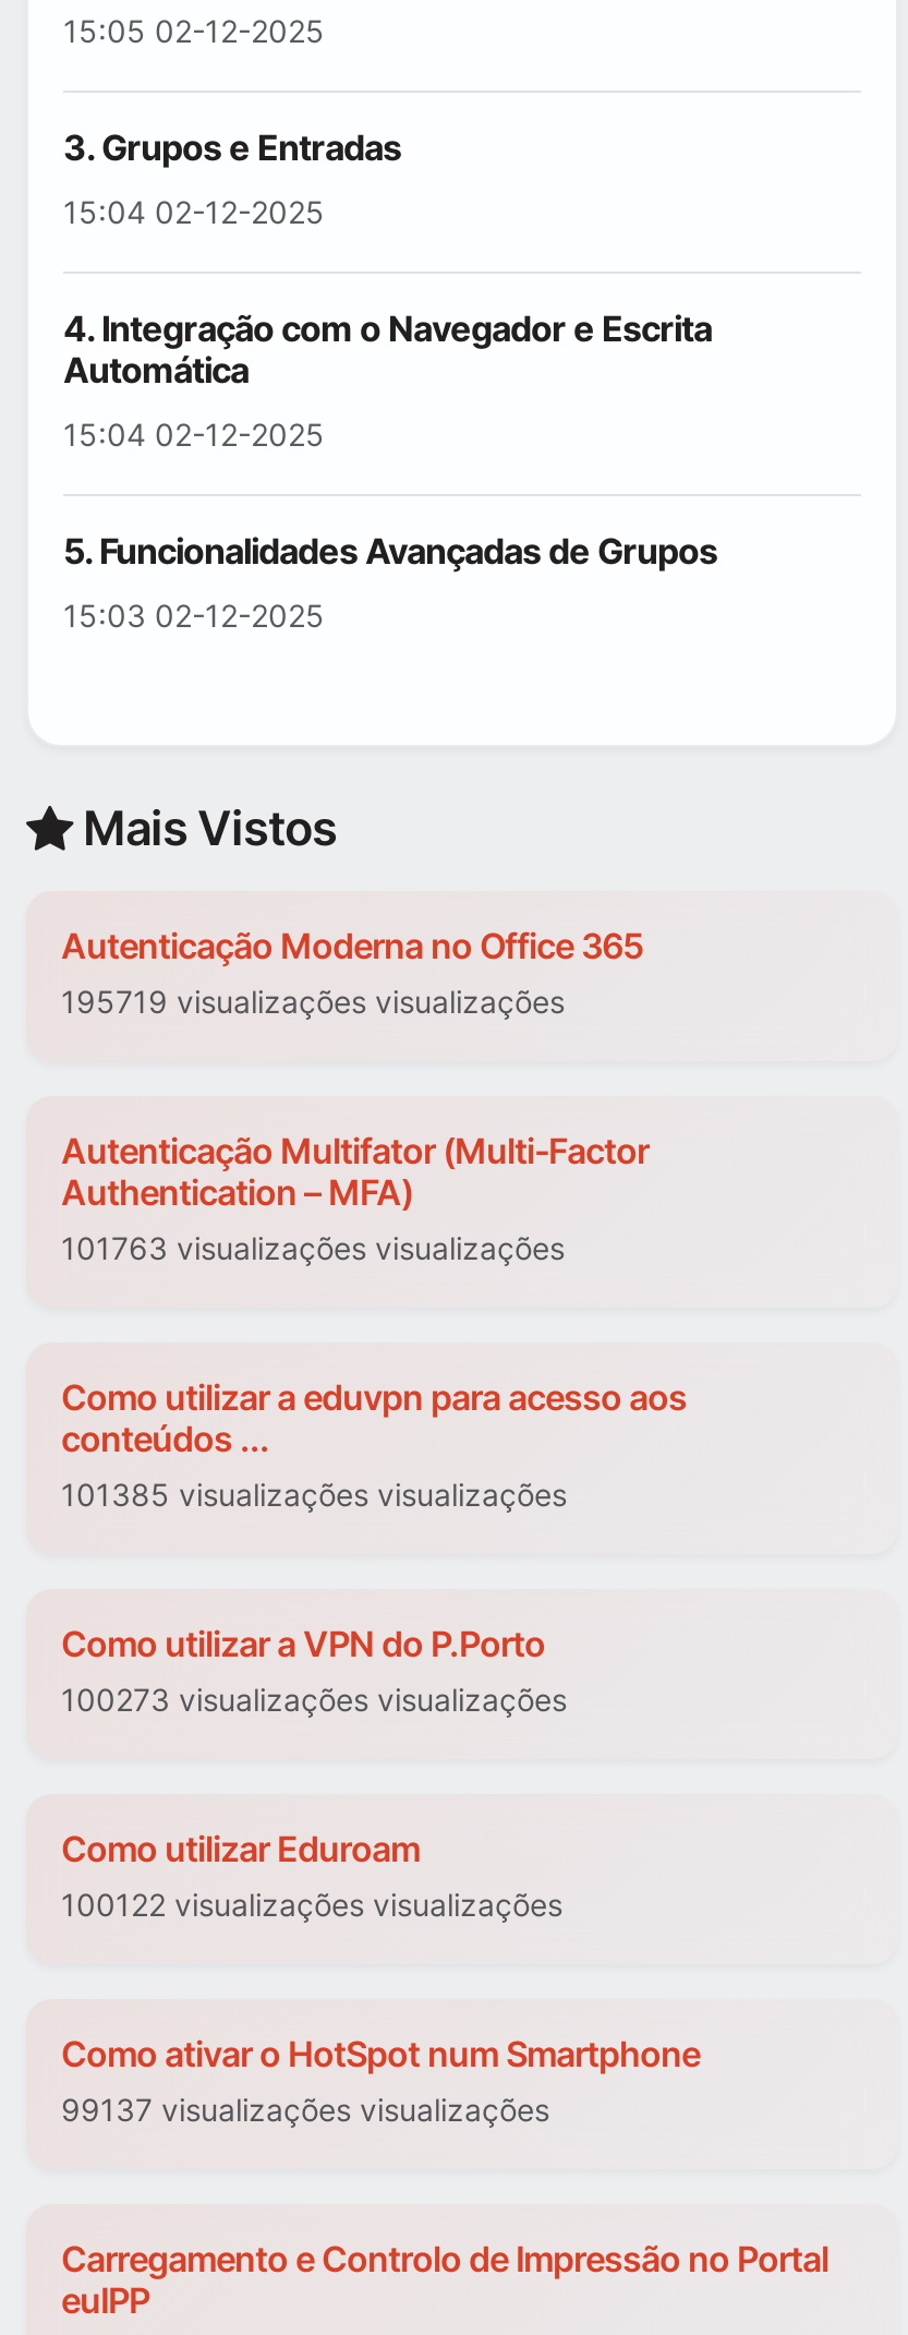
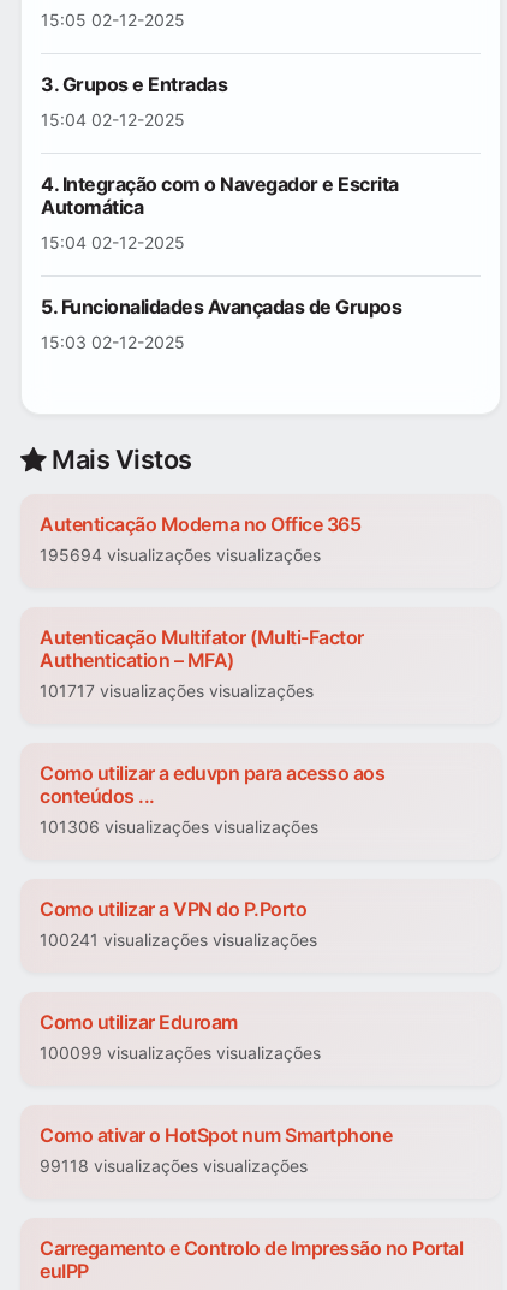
- 195719 visualizações visualizações
+ 195694 visualizações visualizações

- 101763 visualizações visualizações
+ 101717 visualizações visualizações

- 101385 visualizações visualizações
+ 101306 visualizações visualizações

- 100273 visualizações visualizações
+ 100241 visualizações visualizações

- 100122 visualizações visualizações
+ 100099 visualizações visualizações

- 99137 visualizações visualizações
+ 99118 visualizações visualizações
